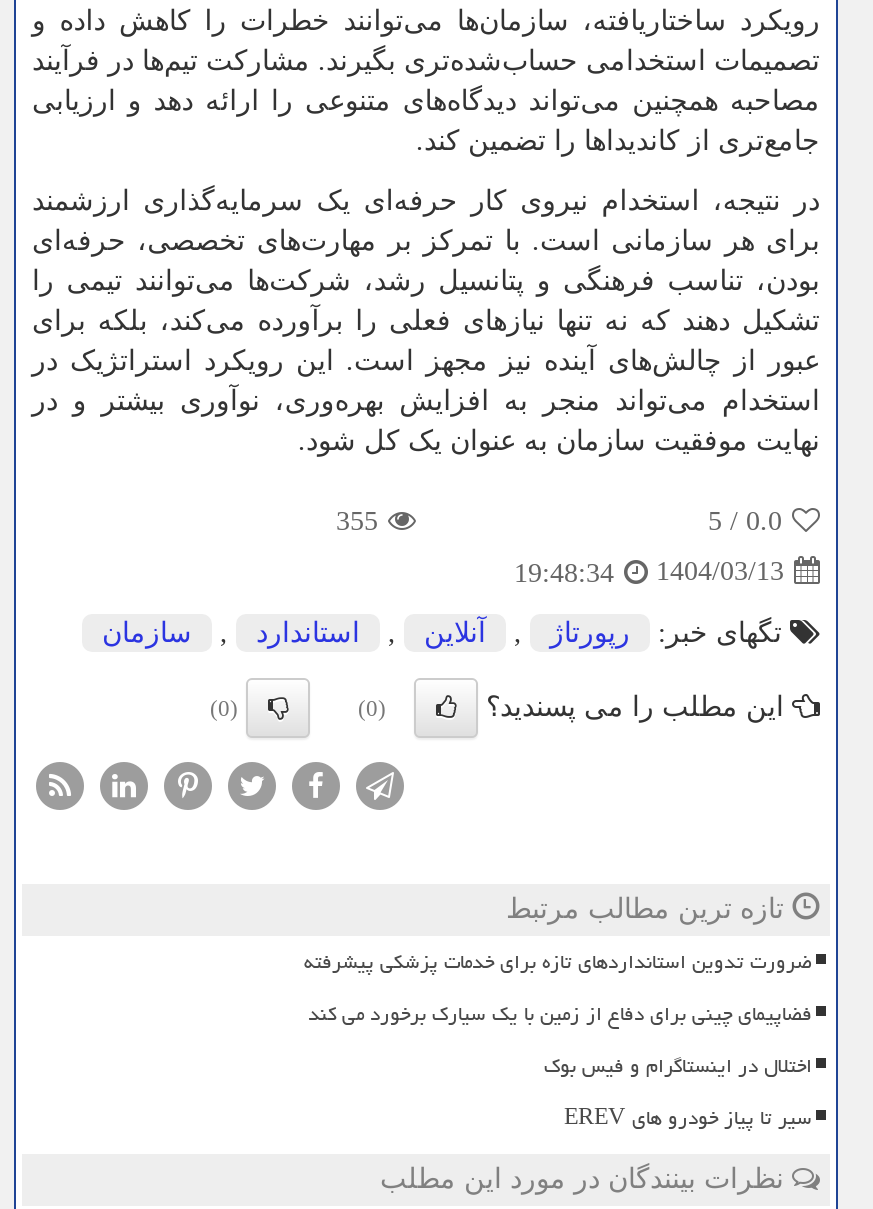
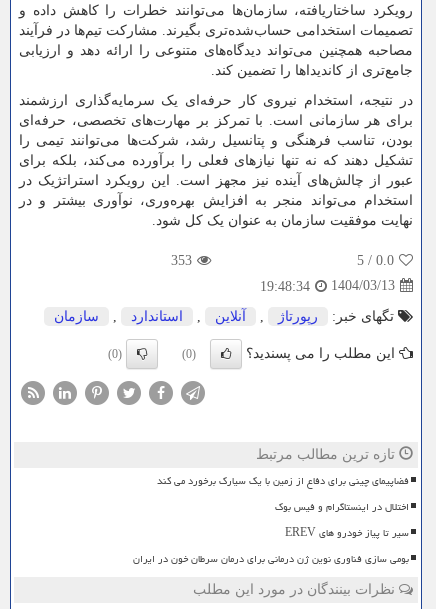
- 355
+ 353

- ضرورت تدوین استانداردهای تازه برای خدمات پزشکی پیشرفته

moved up: فضاپیمای چینی برای دفاع از زمین با یک سیارک برخورد می کند | اختلال در اینستاگرام و فیس بوک

+ بومی سازی فناوری نوین ژن درمانی برای درمان سرطان خون در ایران
